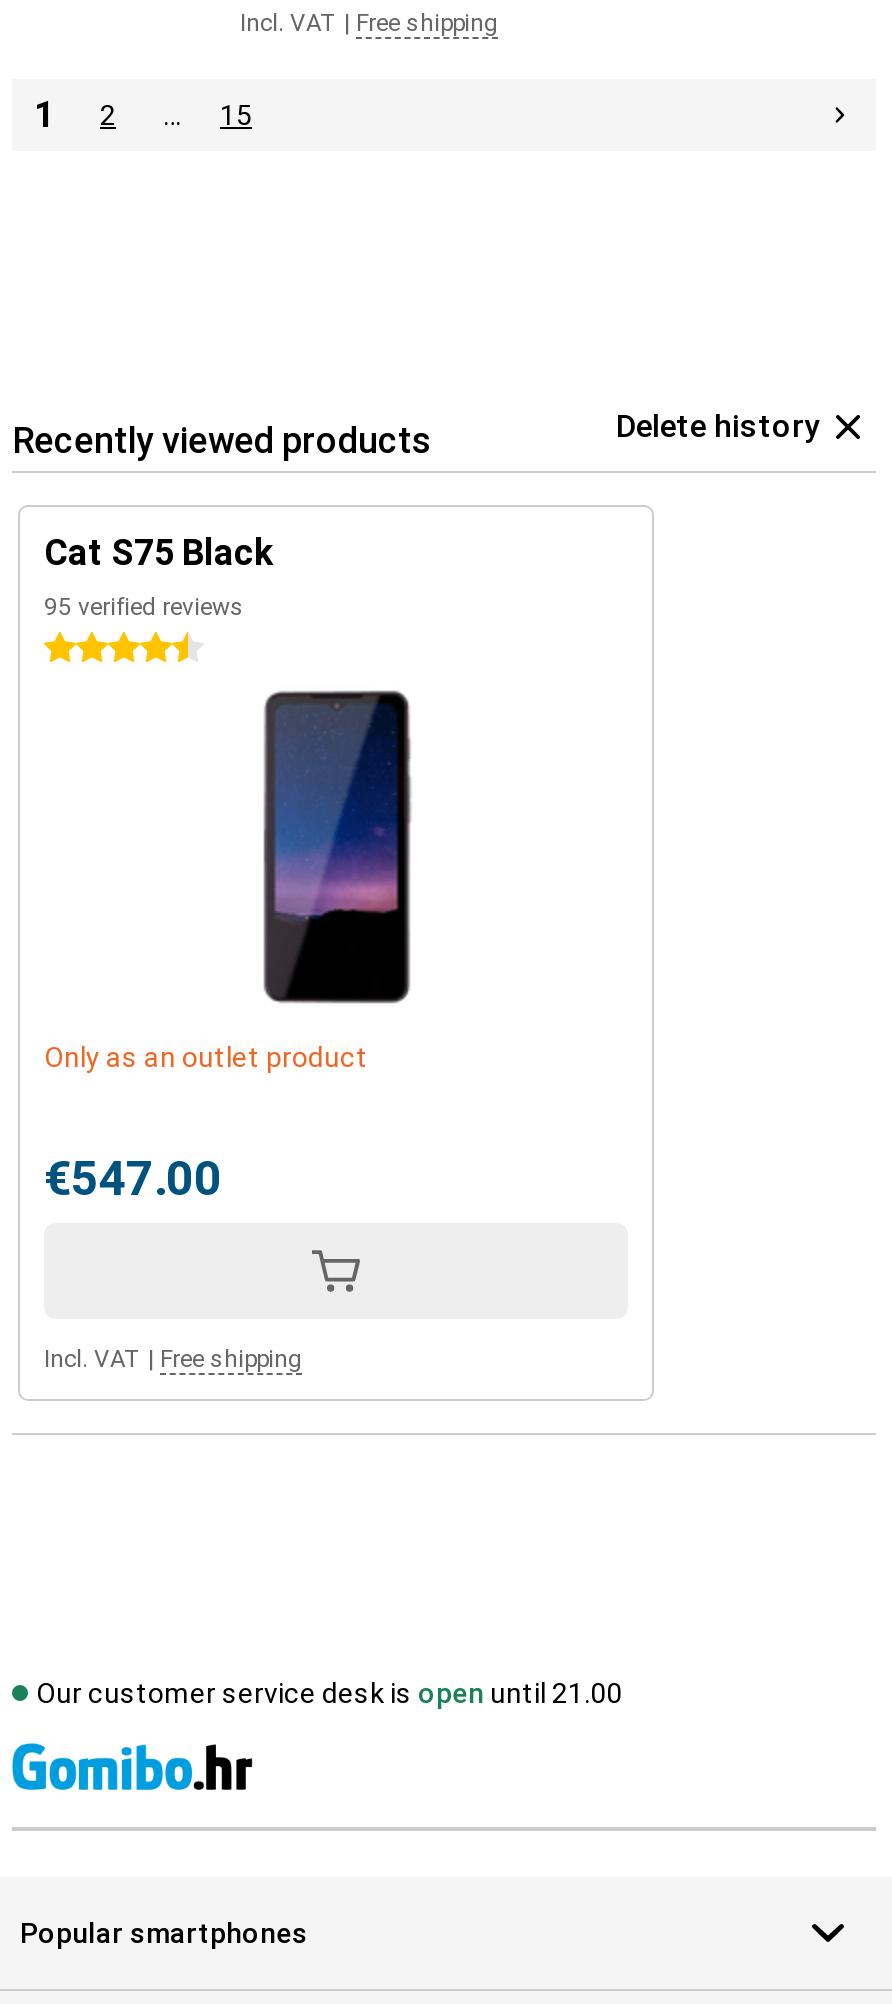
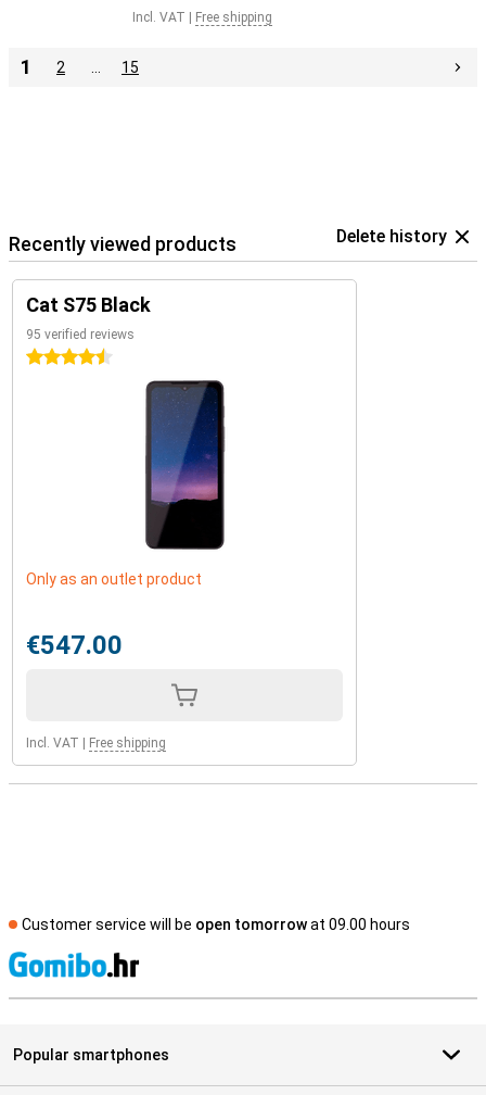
- Our customer service desk is open until 21.00
+ Customer service will be open tomorrow at 09.00 hours
